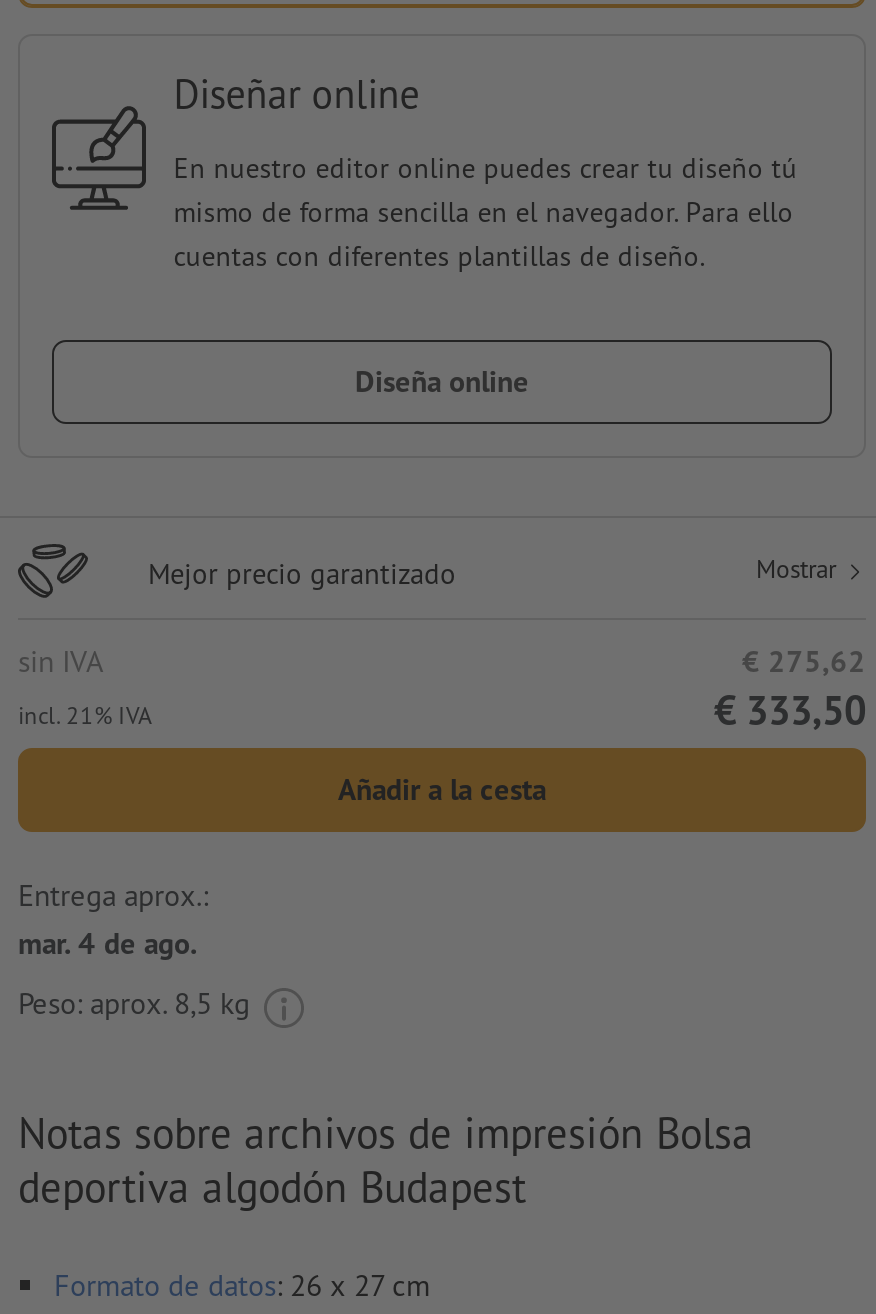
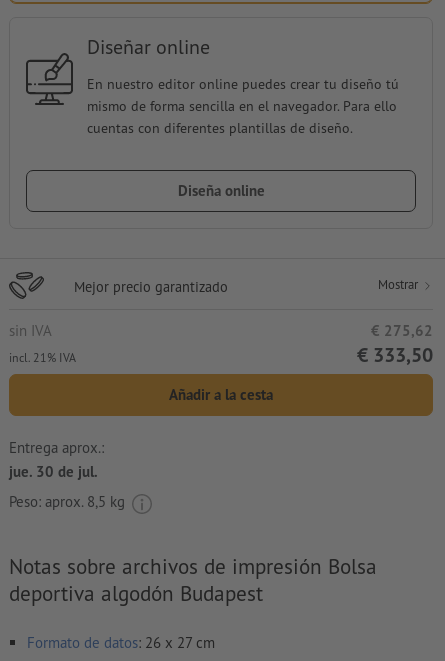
- mar. 4 de ago.
+ jue. 30 de jul.
